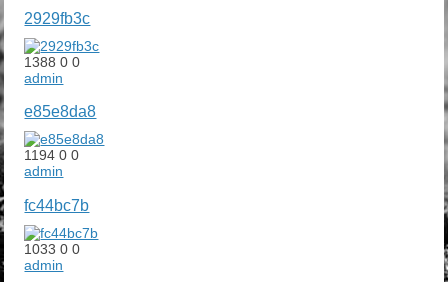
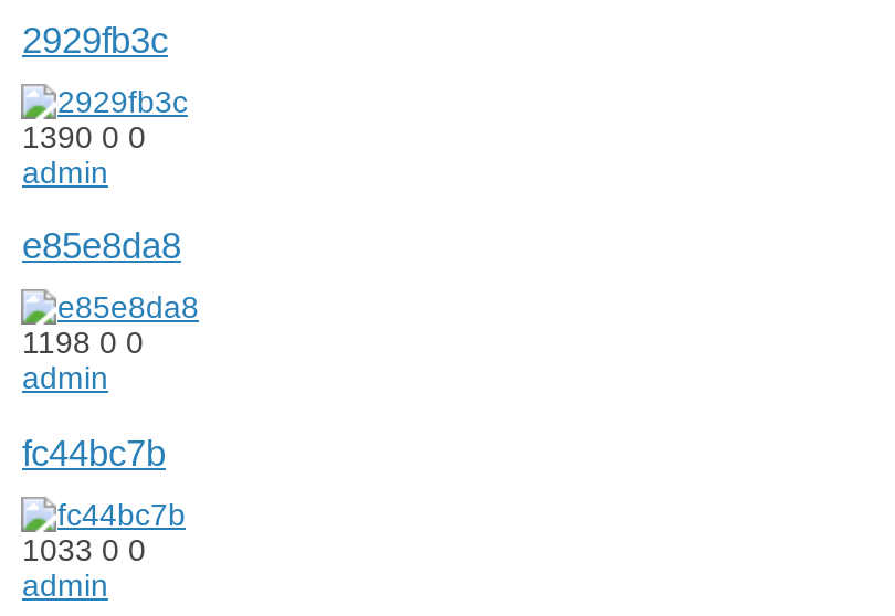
- 138800
+ 139000

- 1194 0 0
+ 1198 0 0
